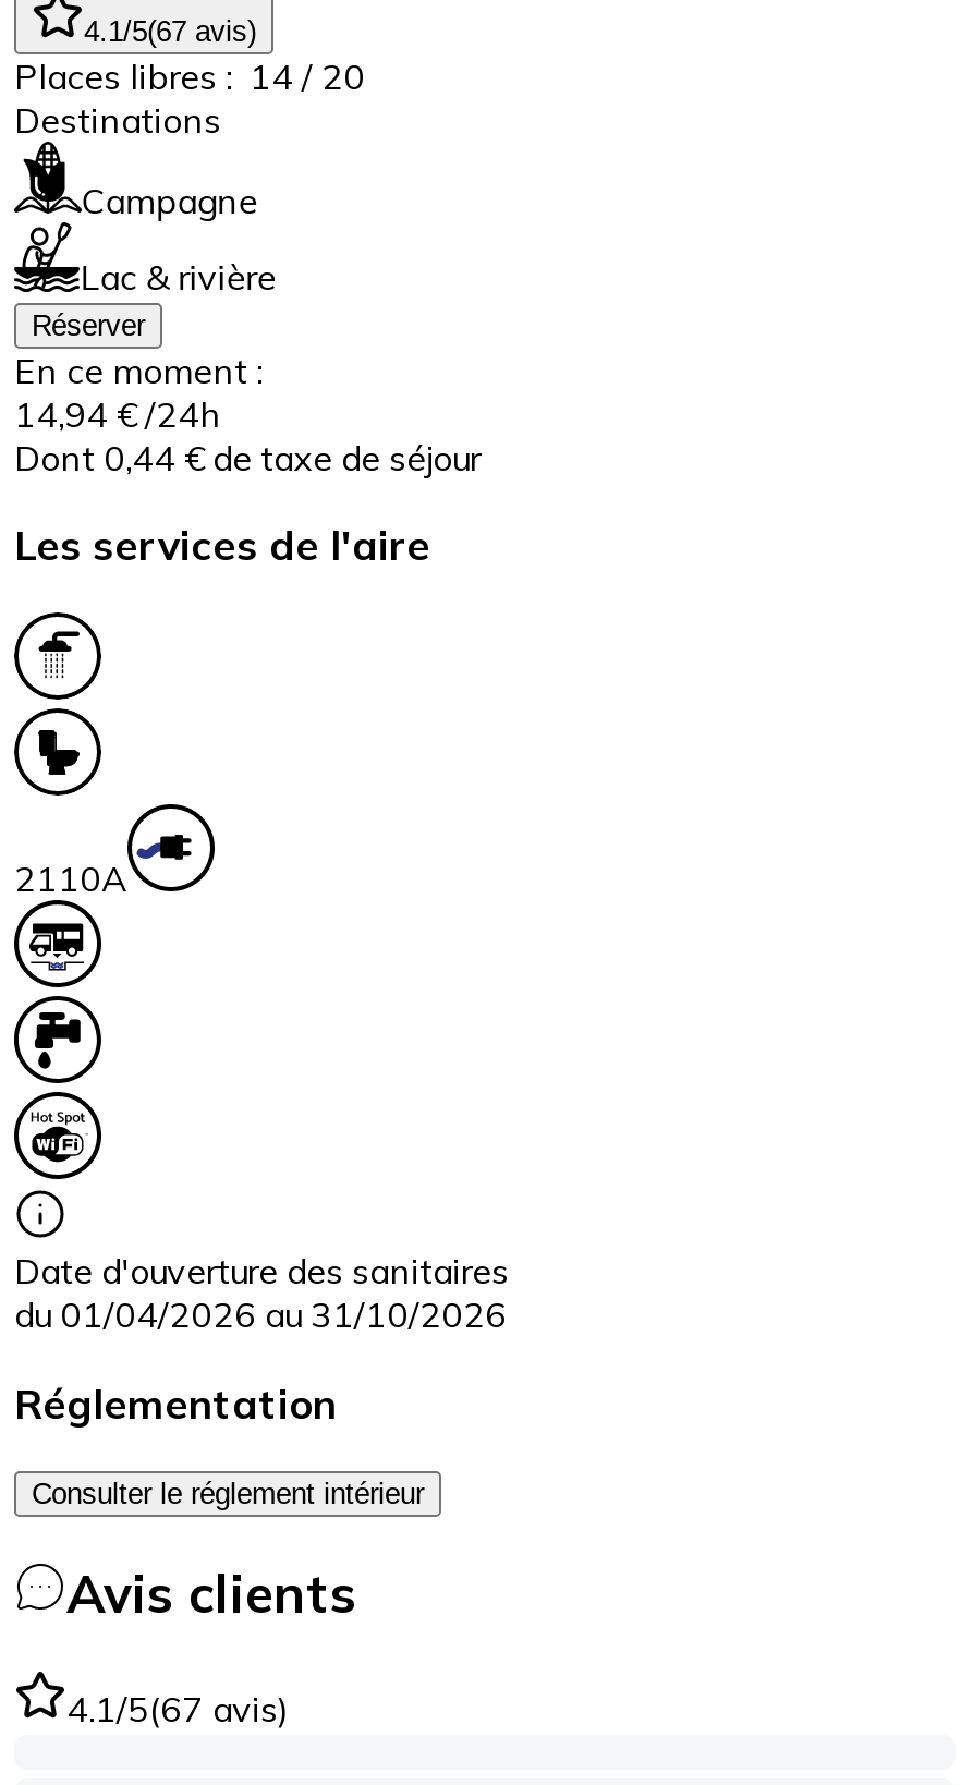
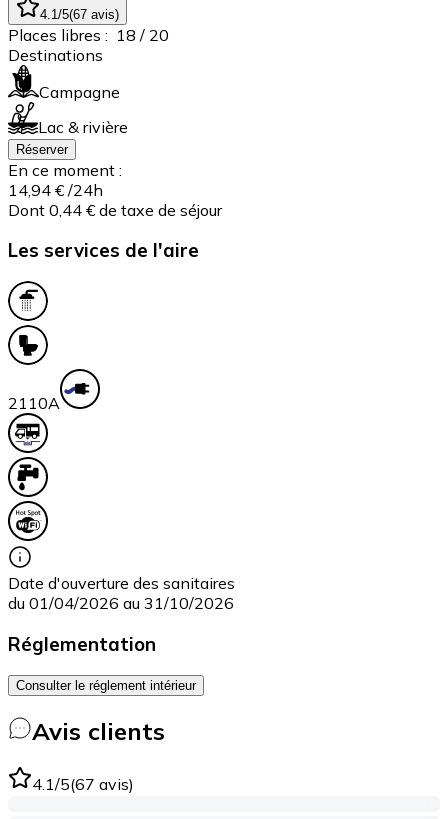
- Places libres :14 / 20
+ Places libres :18 / 20
